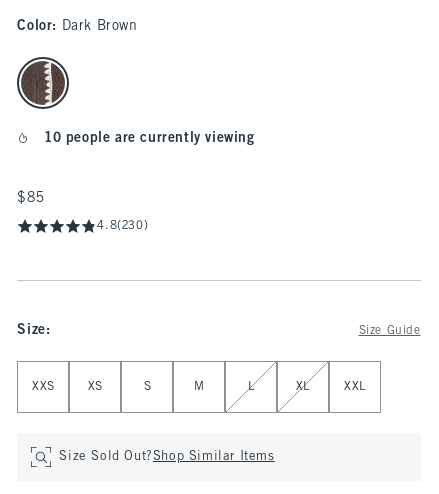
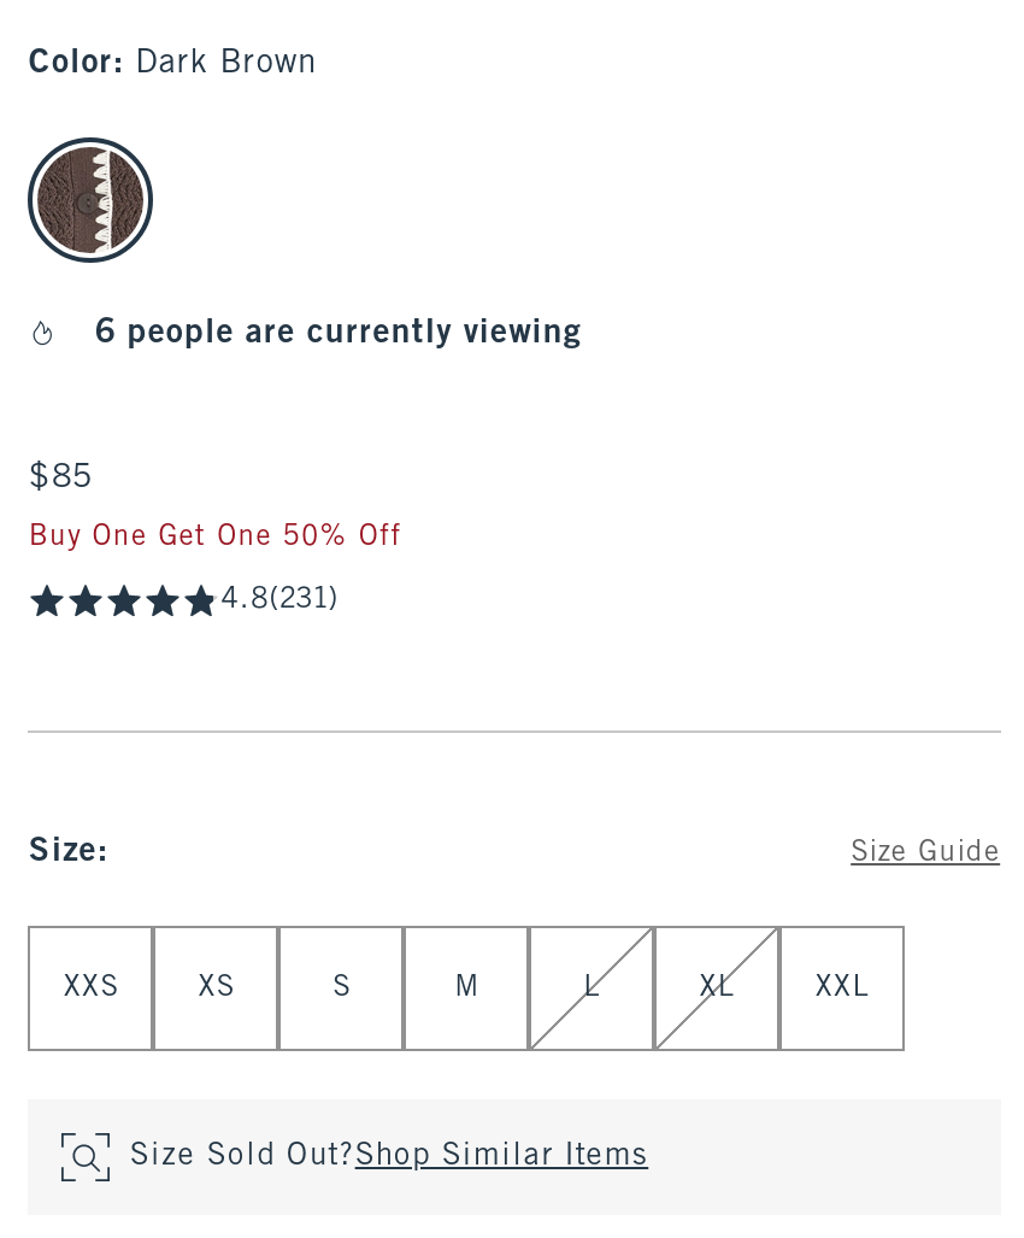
- 10 people are currently viewing
+ 6 people are currently viewing

- 4.8(230)
+ Buy One Get One 50% Off
+ 4.8(231)
